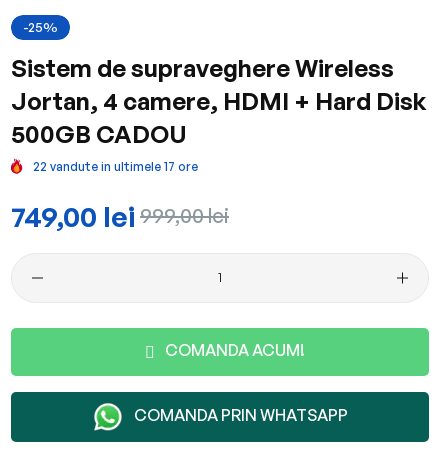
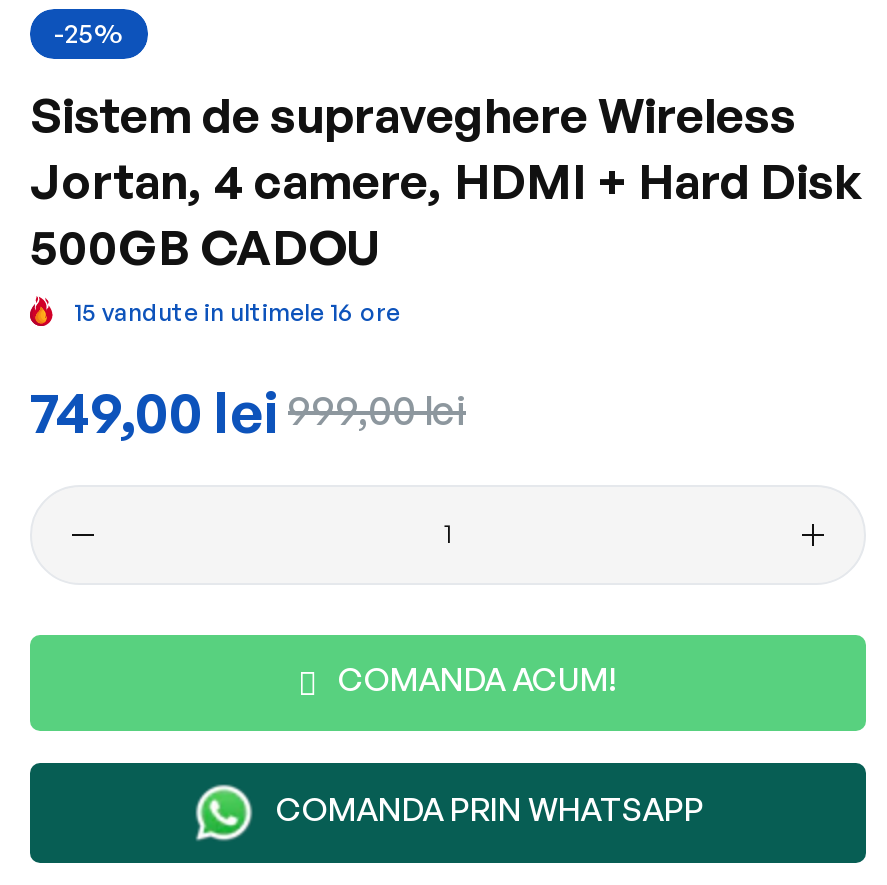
- 22 vandute in ultimele 17 ore
+ 15 vandute in ultimele 16 ore
